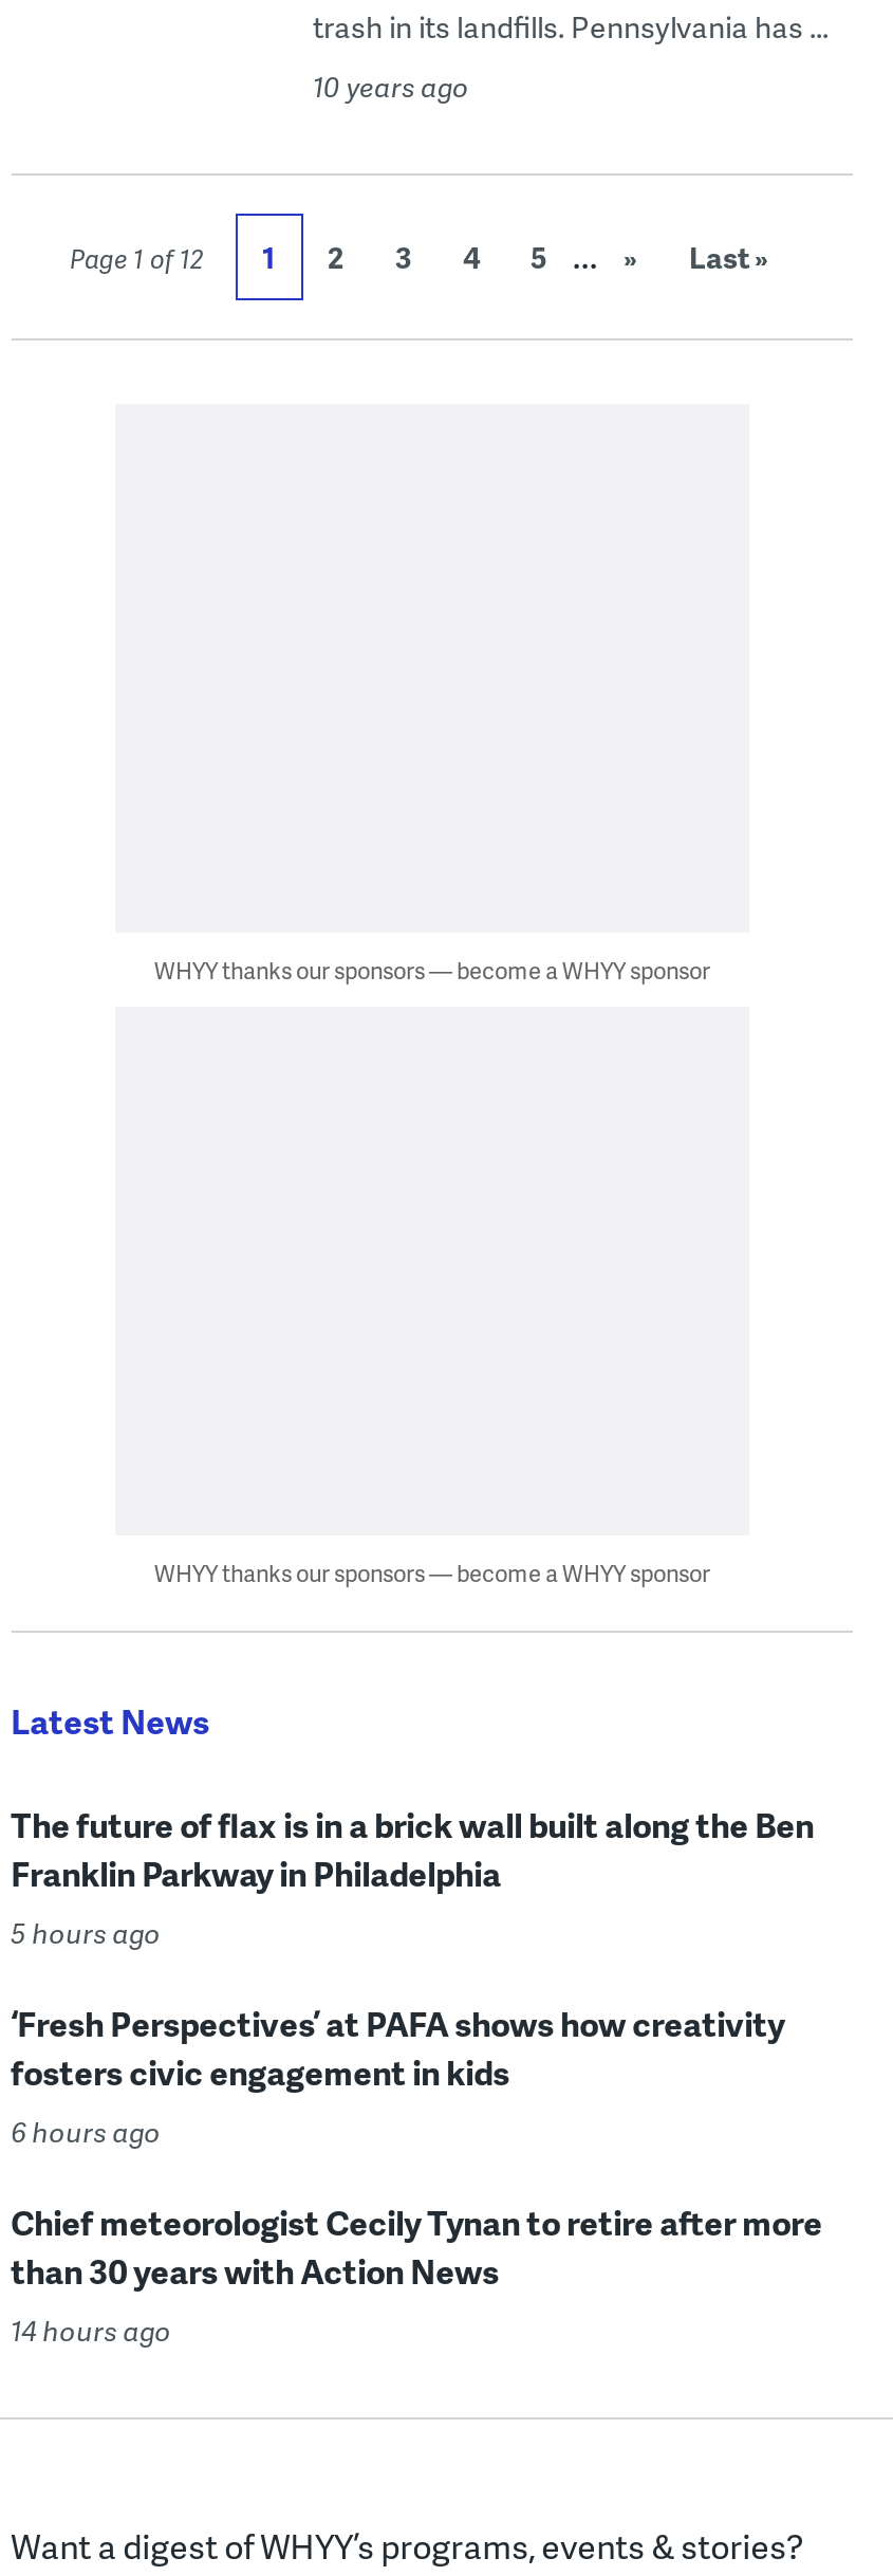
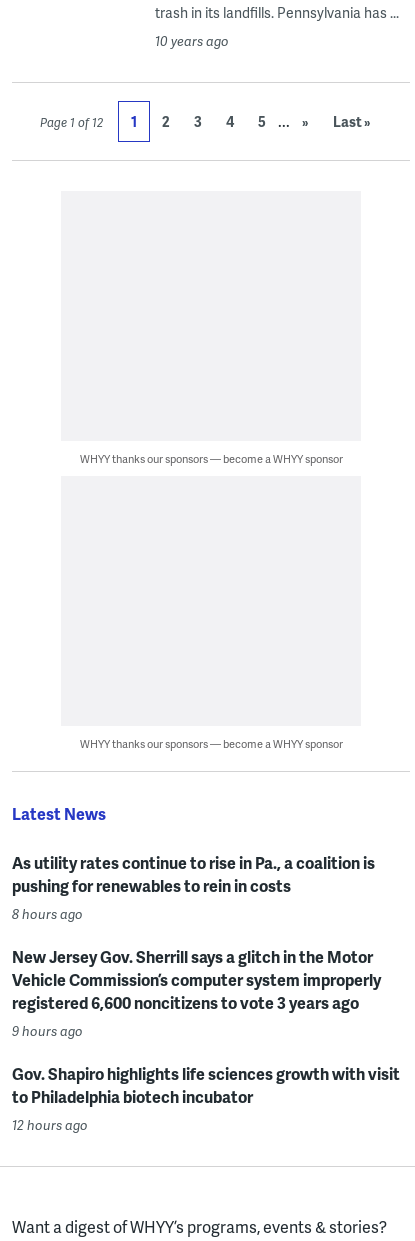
- The future of flax is in a brick wall built along the Ben
- Franklin Parkway in Philadelphia
- 5 hours ago
+ As utility rates continue to rise in Pa., a coalition is
+ pushing for renewables to rein in costs
+ 8 hours ago

- ‘Fresh Perspectives’ at PAFA shows how creativity
- fosters civic engagement in kids
- 6 hours ago
+ New Jersey Gov. Sherrill says a glitch in the Motor
+ Vehicle Commission’s computer system improperly
+ registered 6,600 noncitizens to vote 3 years ago
+ 9 hours ago

- Chief meteorologist Cecily Tynan to retire after more
- than 30 years with Action News
- 14 hours ago
+ Gov. Shapiro highlights life sciences growth with visit
+ to Philadelphia biotech incubator
+ 12 hours ago
